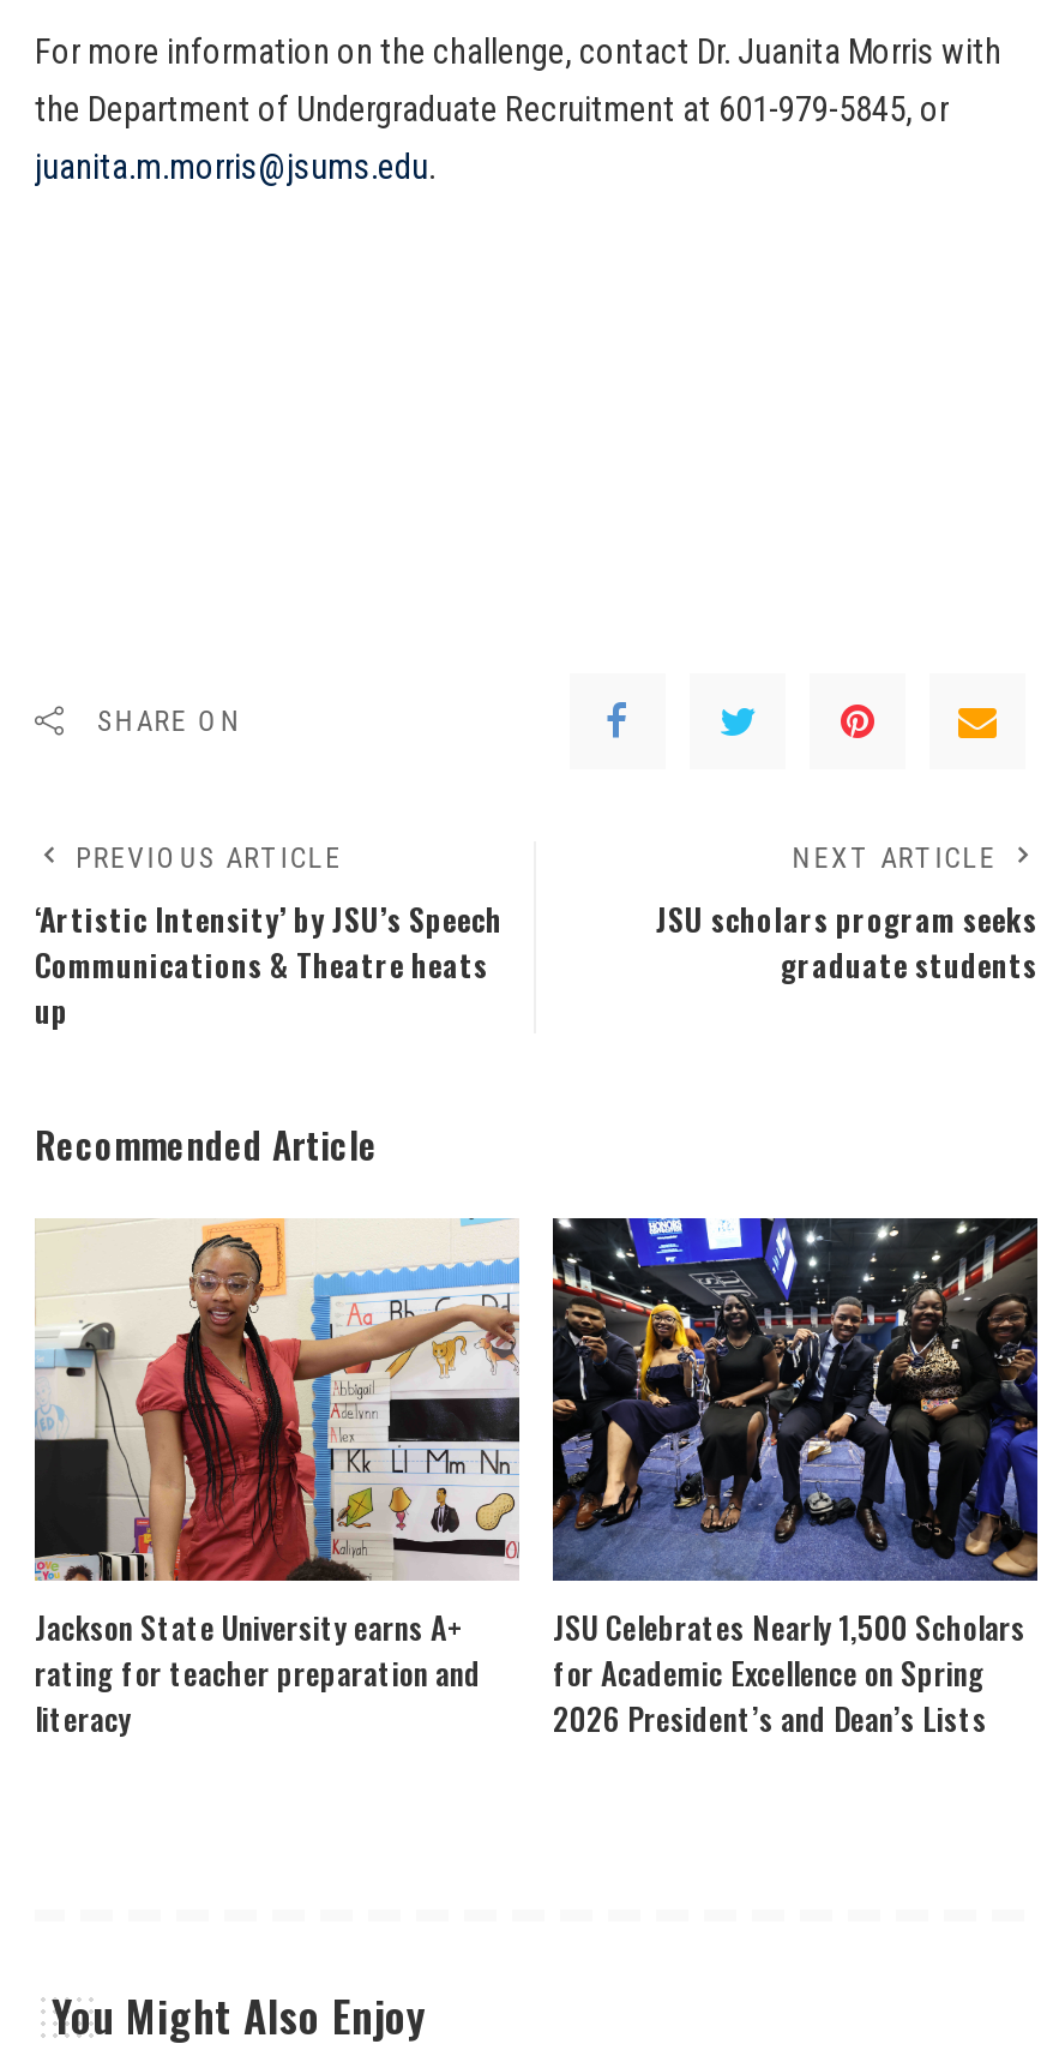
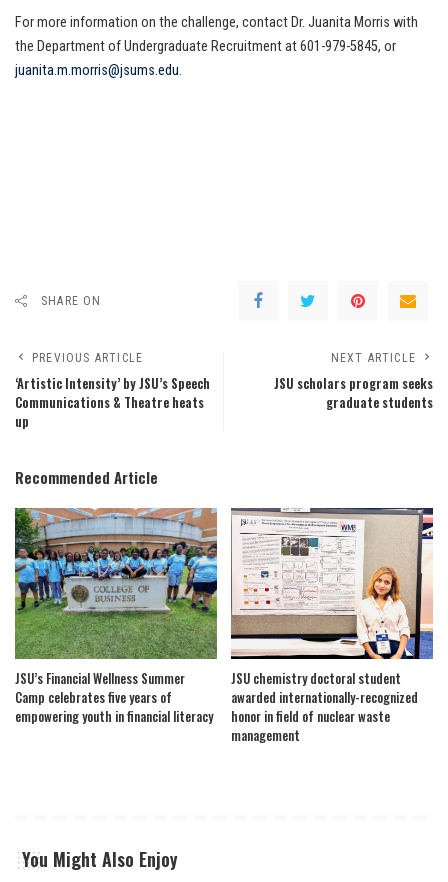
- [image]
- Jackson State University earns A+
- rating for teacher preparation and
- literacy
+ [image]
+ JSU’s Financial Wellness Summer
+ Camp celebrates five years of
+ empowering youth in financial literacy

- [image]
- JSU Celebrates Nearly 1,500 Scholars
- for Academic Excellence on Spring
- 2026 President’s and Dean’s Lists
+ [image]
+ JSU chemistry doctoral student
+ awarded internationally-recognized
+ honor in field of nuclear waste
+ management
